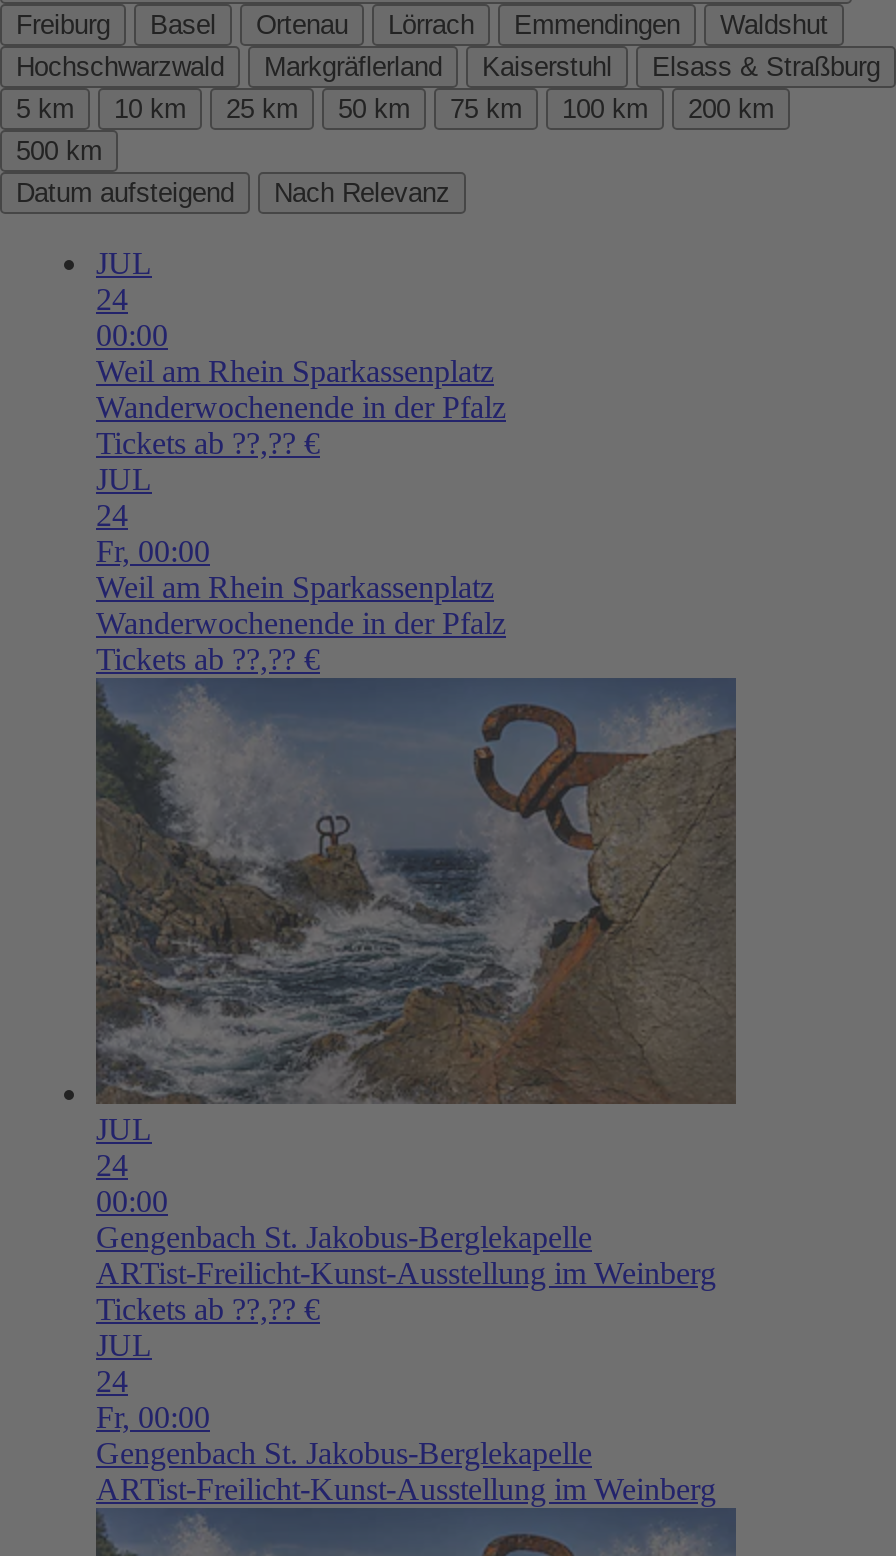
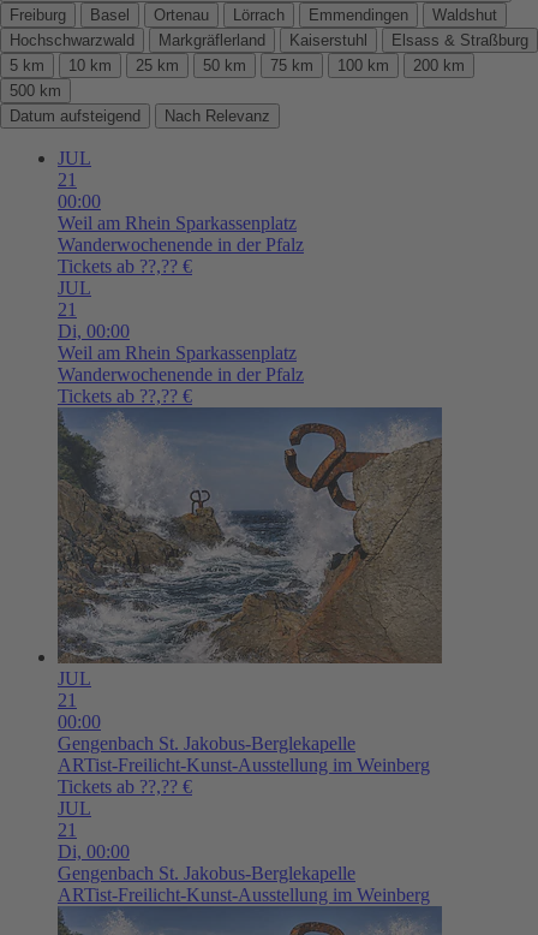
- 24
+ 21

- 24
- Fr, 00:00
+ 21
+ Di, 00:00

- 24
+ 21

- 24
- Fr, 00:00
+ 21
+ Di, 00:00
